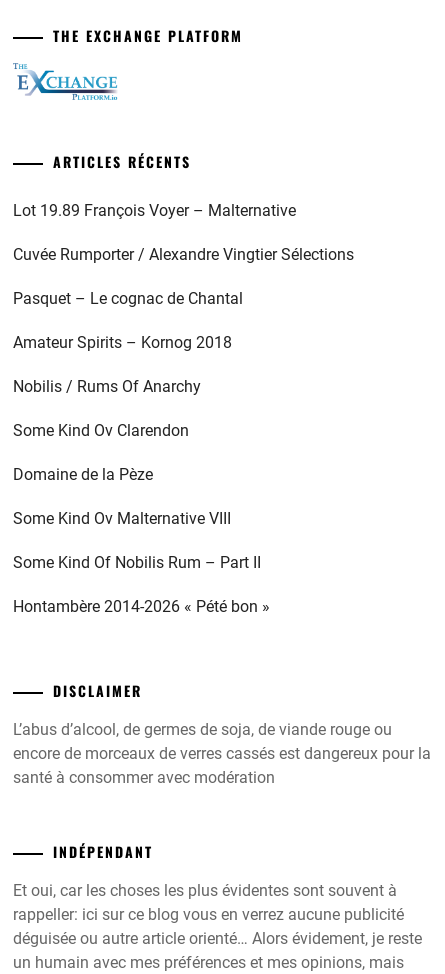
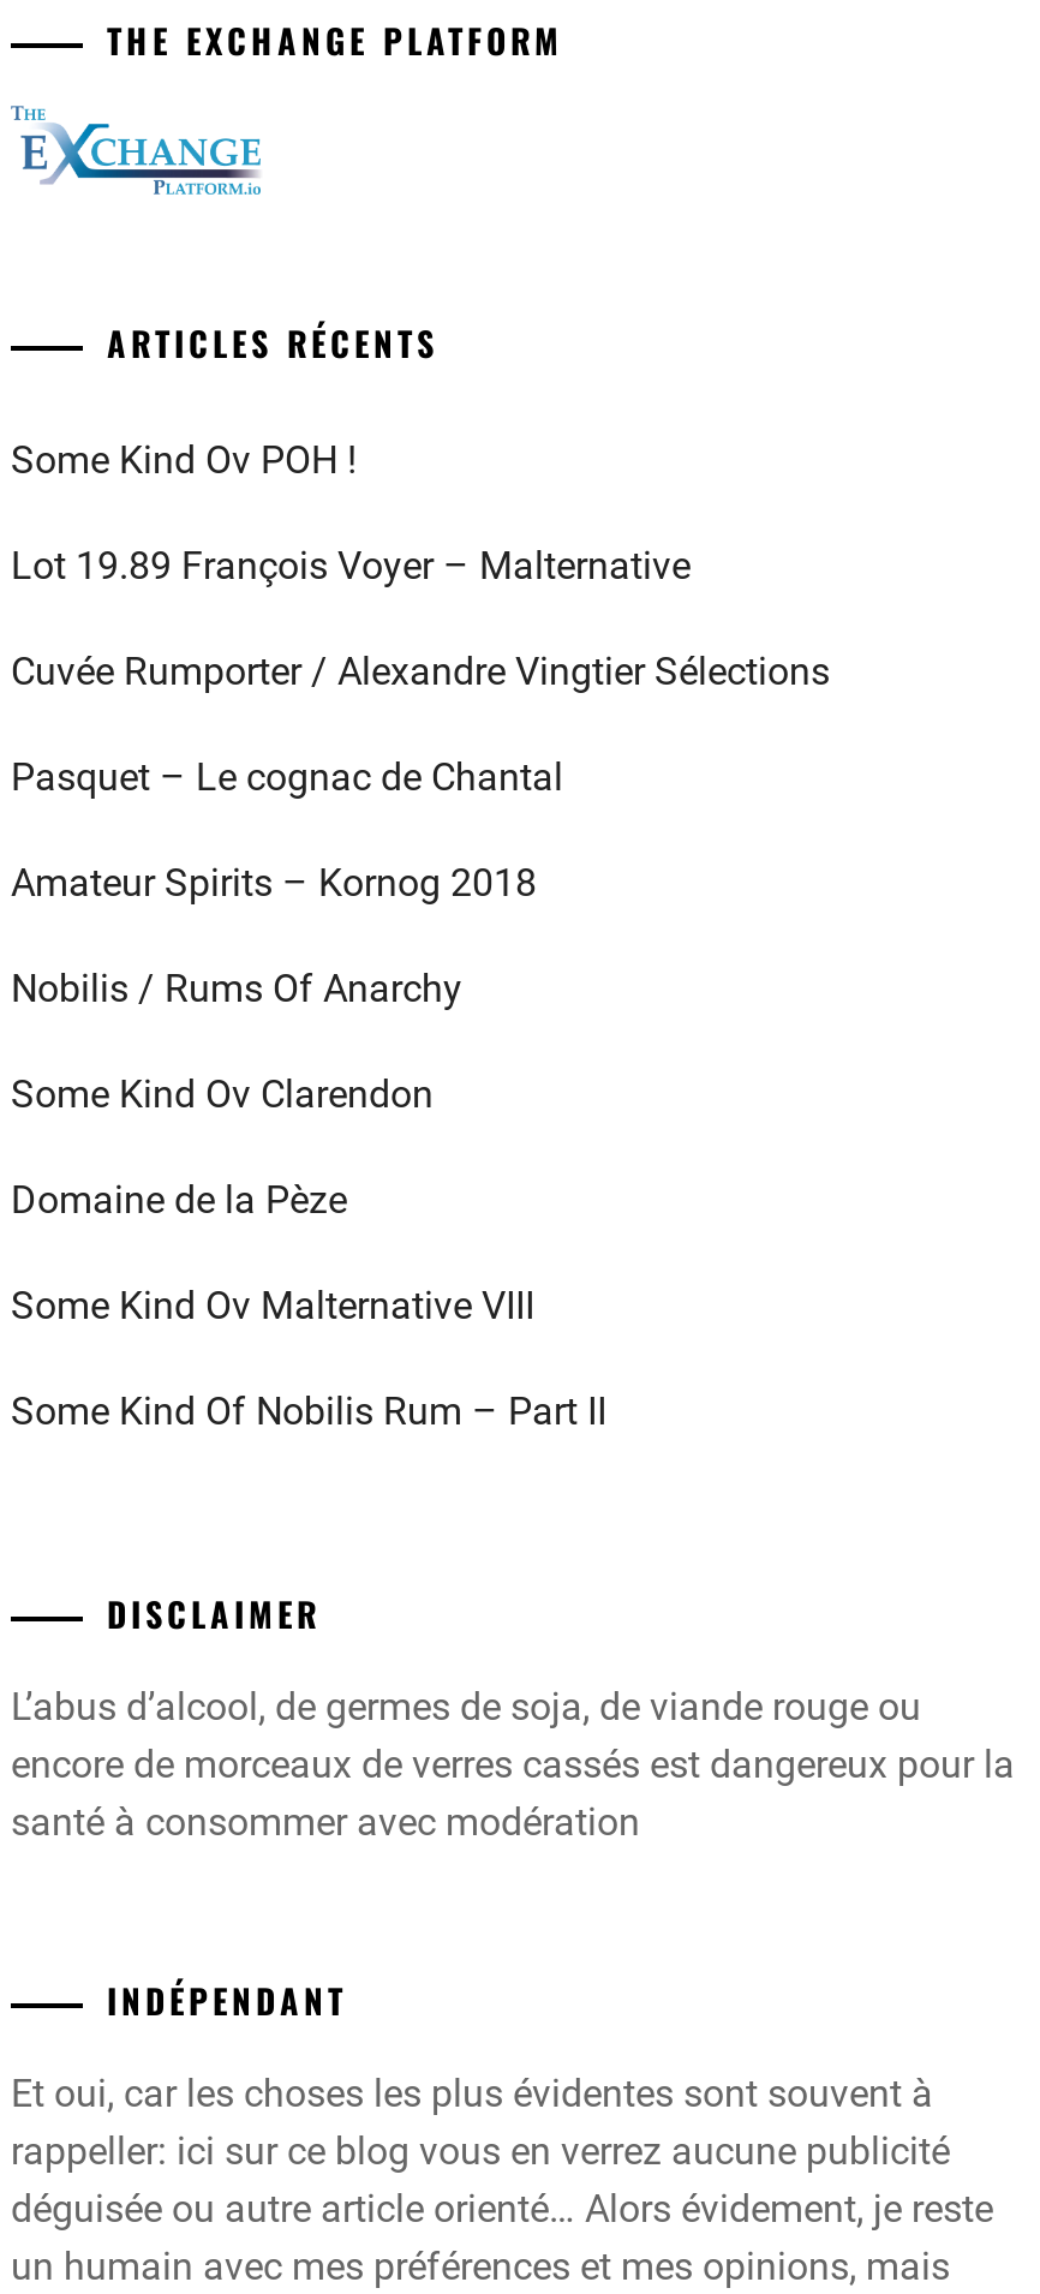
+ Some Kind Ov POH !

moved down: Lot 19.89 François Voyer – Malternative | Cuvée Rumporter / Alexandre Vingtier Sélections | Pasquet – Le cognac de Chantal | ... | Some Kind Ov Malternative VIII | Some Kind Of Nobilis Rum – Part II

- Hontambère 2014-2026 « Pété bon »
